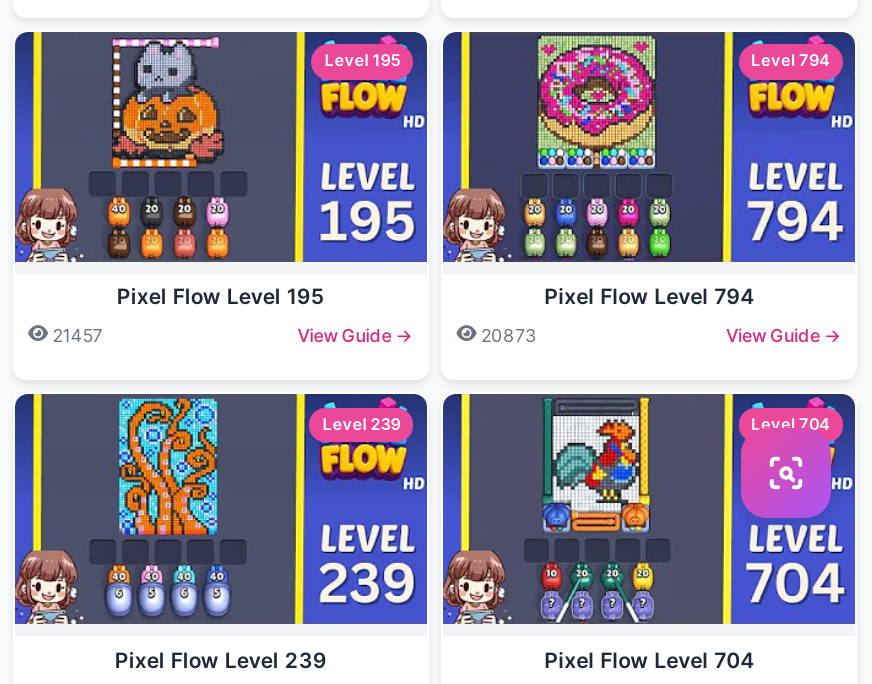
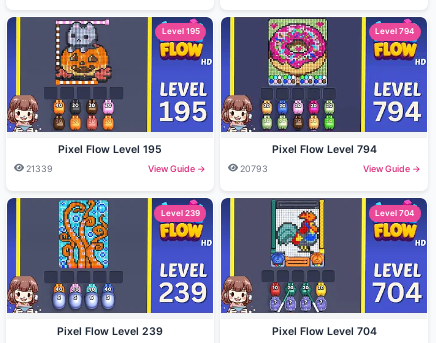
- 21457
+ 21339

- 20873
+ 20793

- [image]
+ [image]
